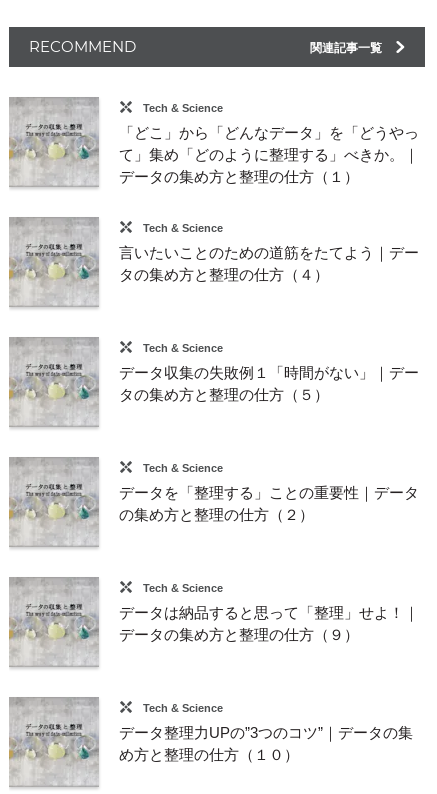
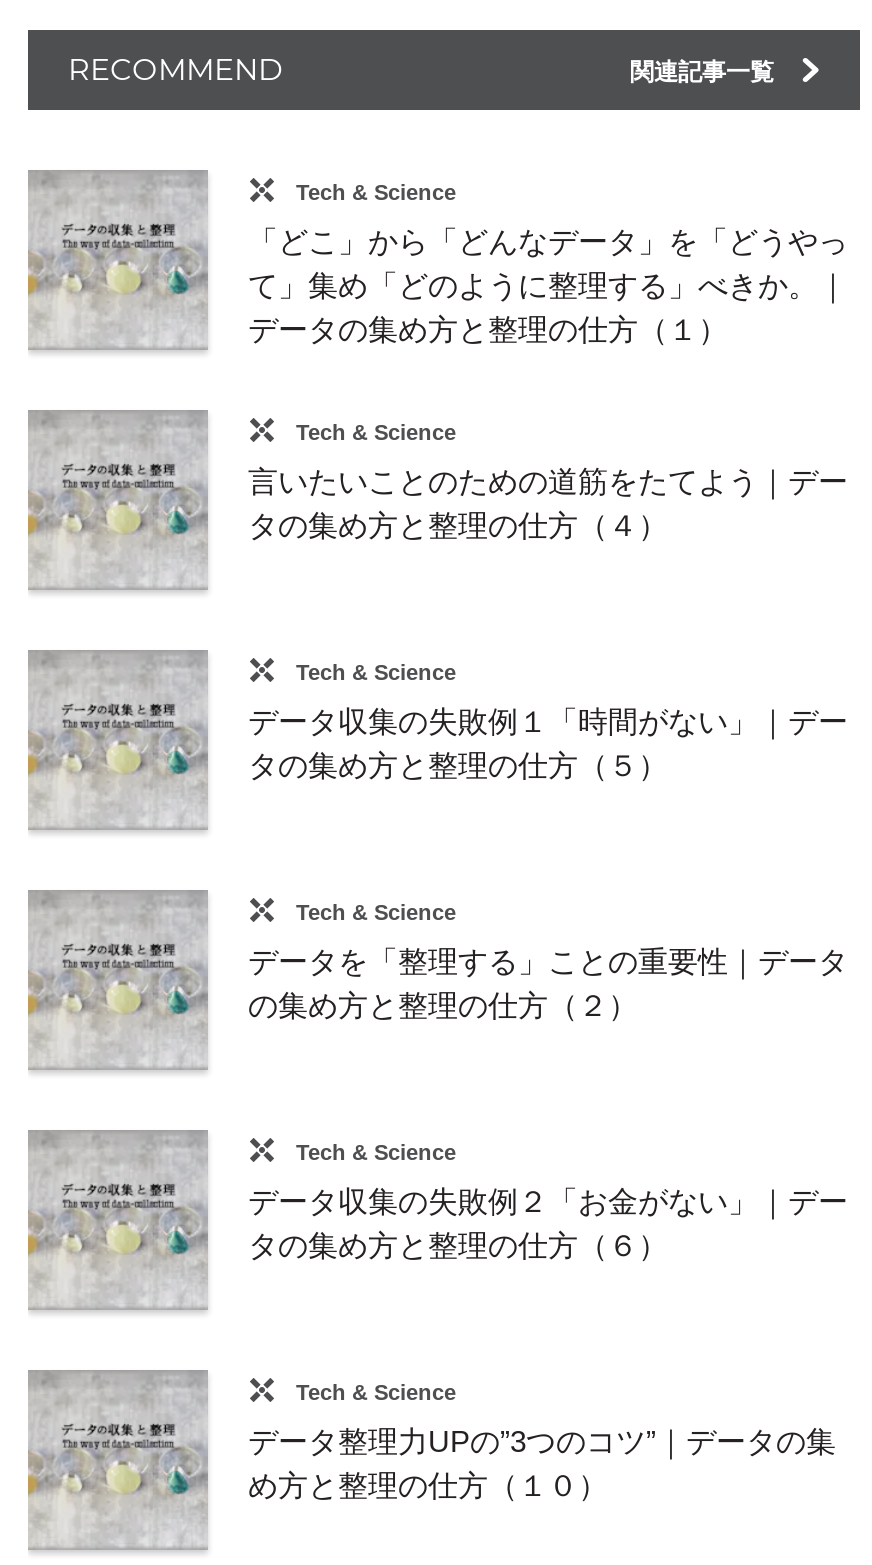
- データは納品すると思って「整理」せよ！｜
- データの集め方と整理の仕方（９）
+ データ収集の失敗例２「お金がない」｜デー
+ タの集め方と整理の仕方（６）
